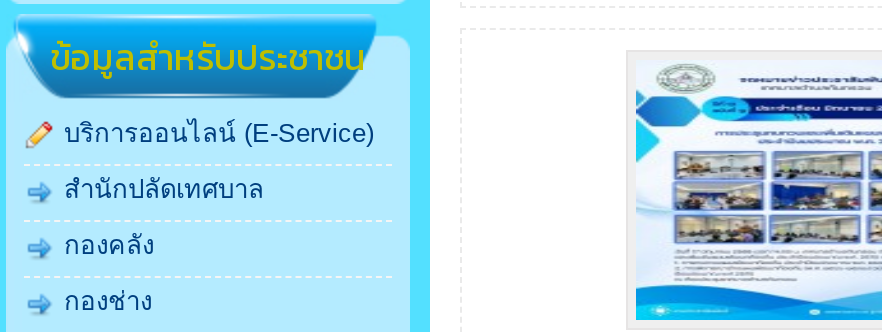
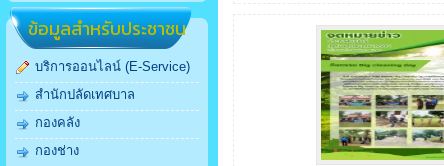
- [image]
+ [image]
